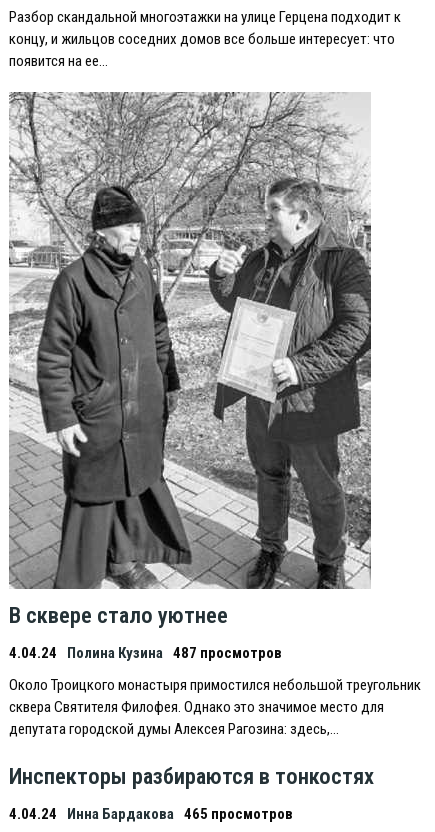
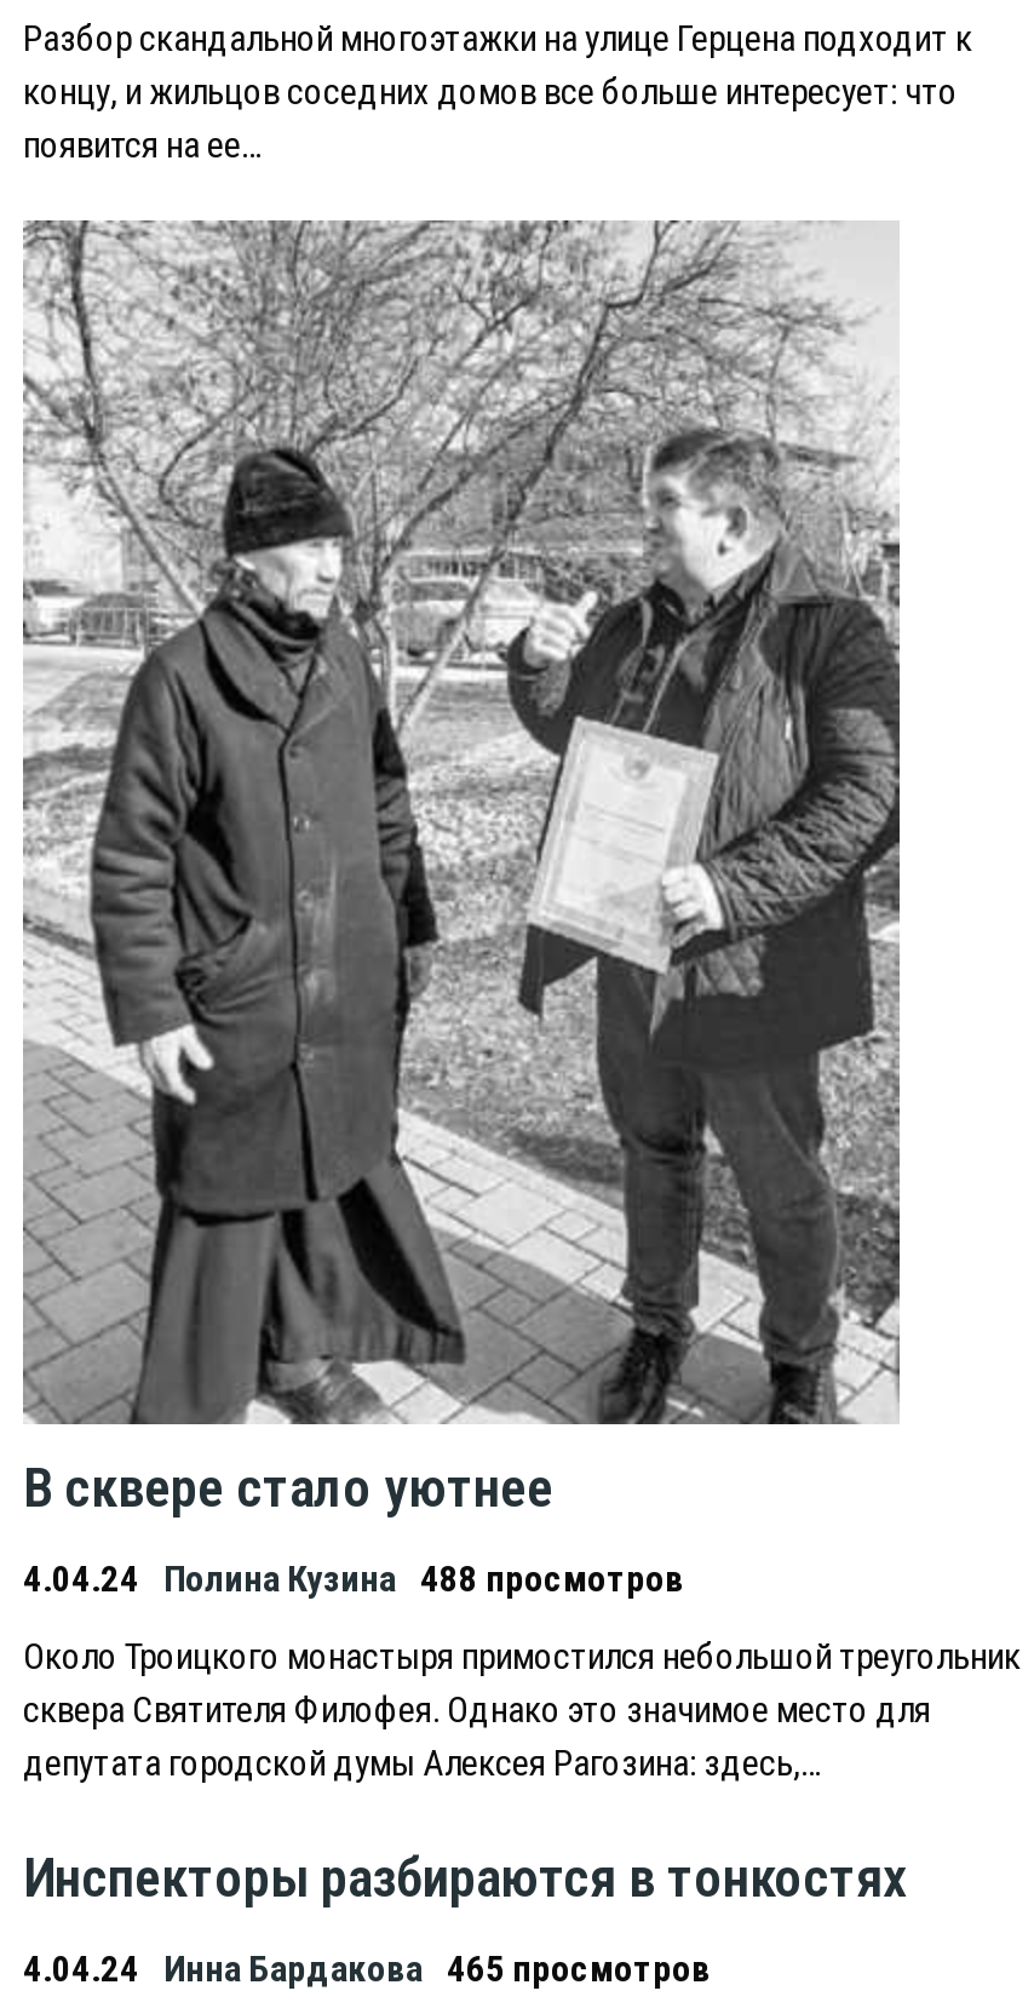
- 4.04.24 Полина Кузина 487 просмотров
+ 4.04.24 Полина Кузина 488 просмотров
